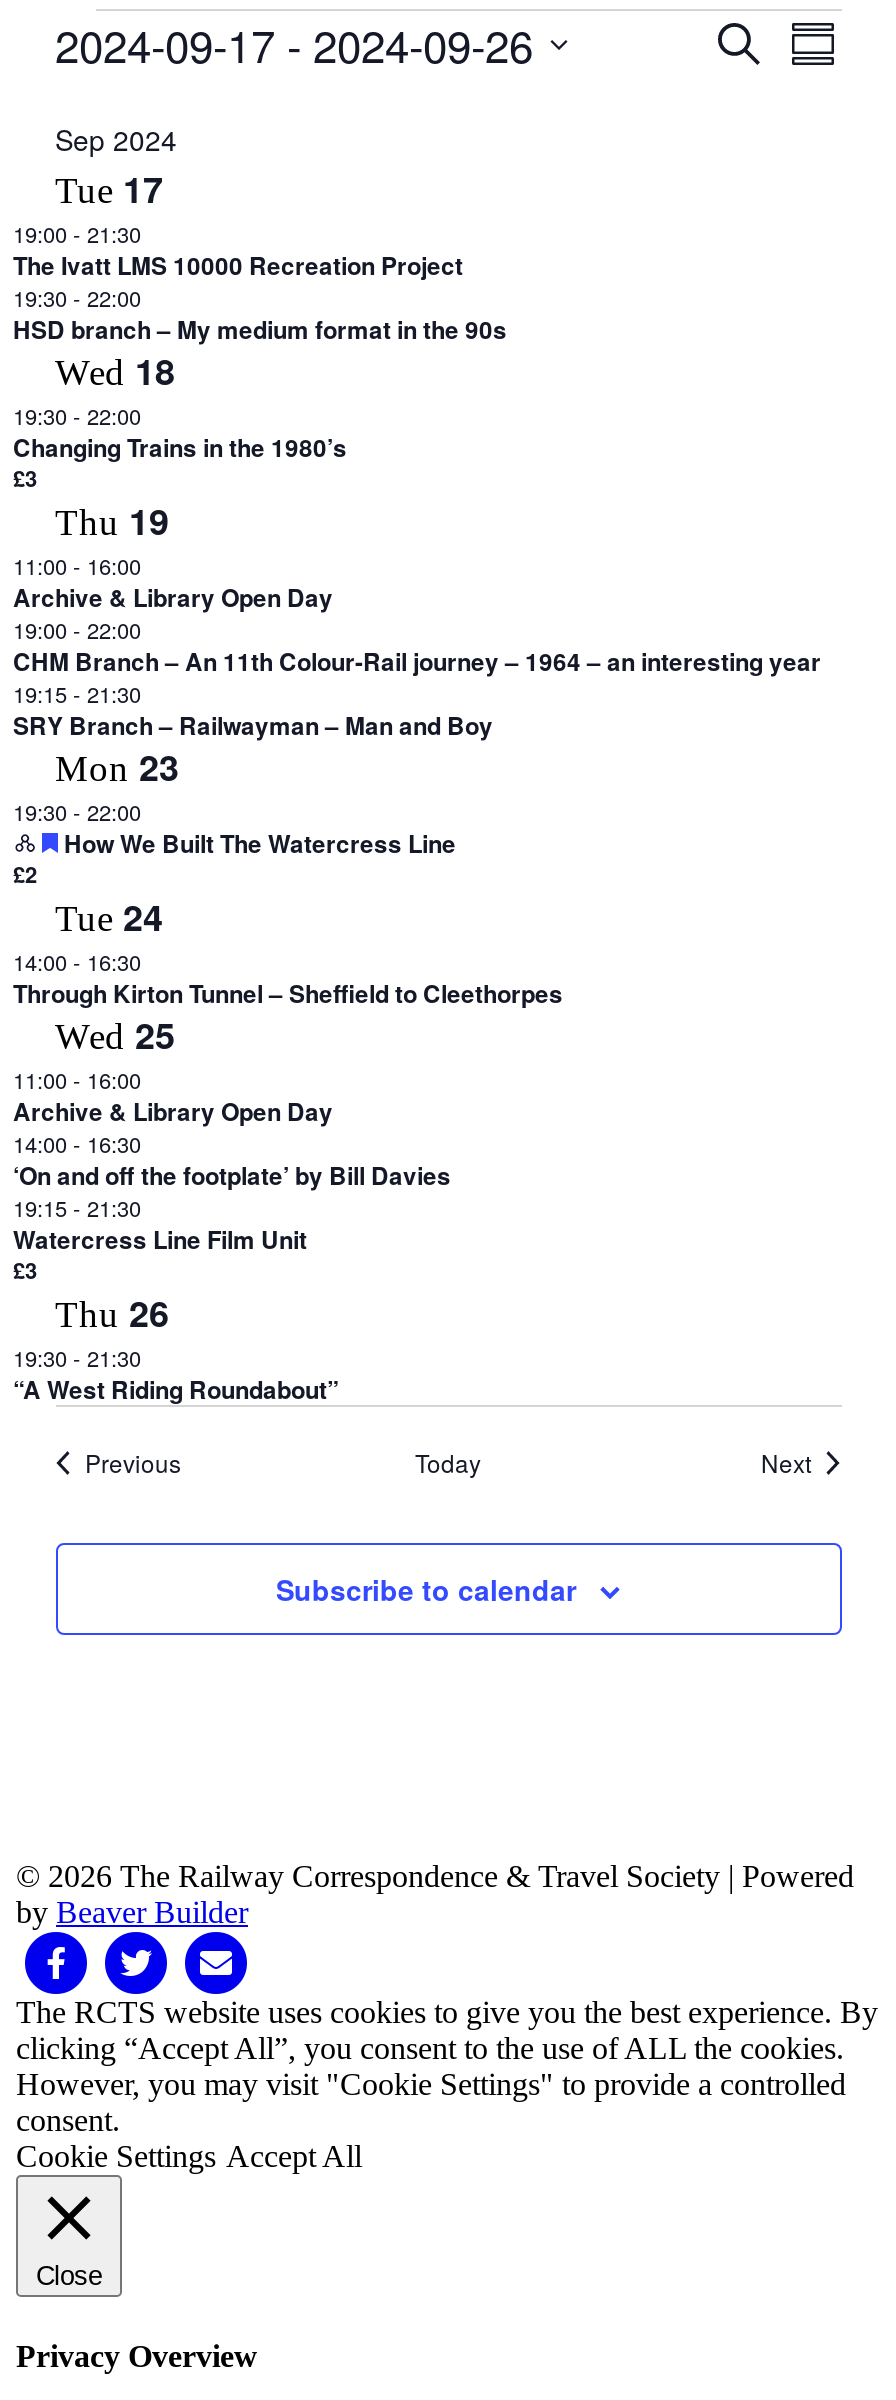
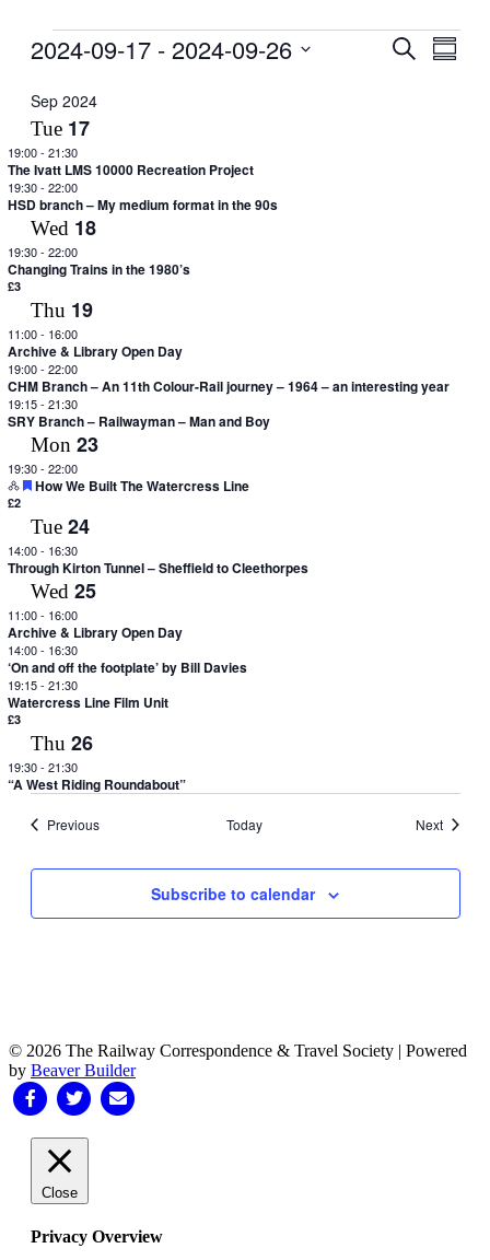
- The RCTS website uses cookies to give you the best experience. By
- clicking “Accept All”, you consent to the use of ALL the cookies.
- However, you may visit "Cookie Settings" to provide a controlled
- consent.
- Cookie Settings Accept All
